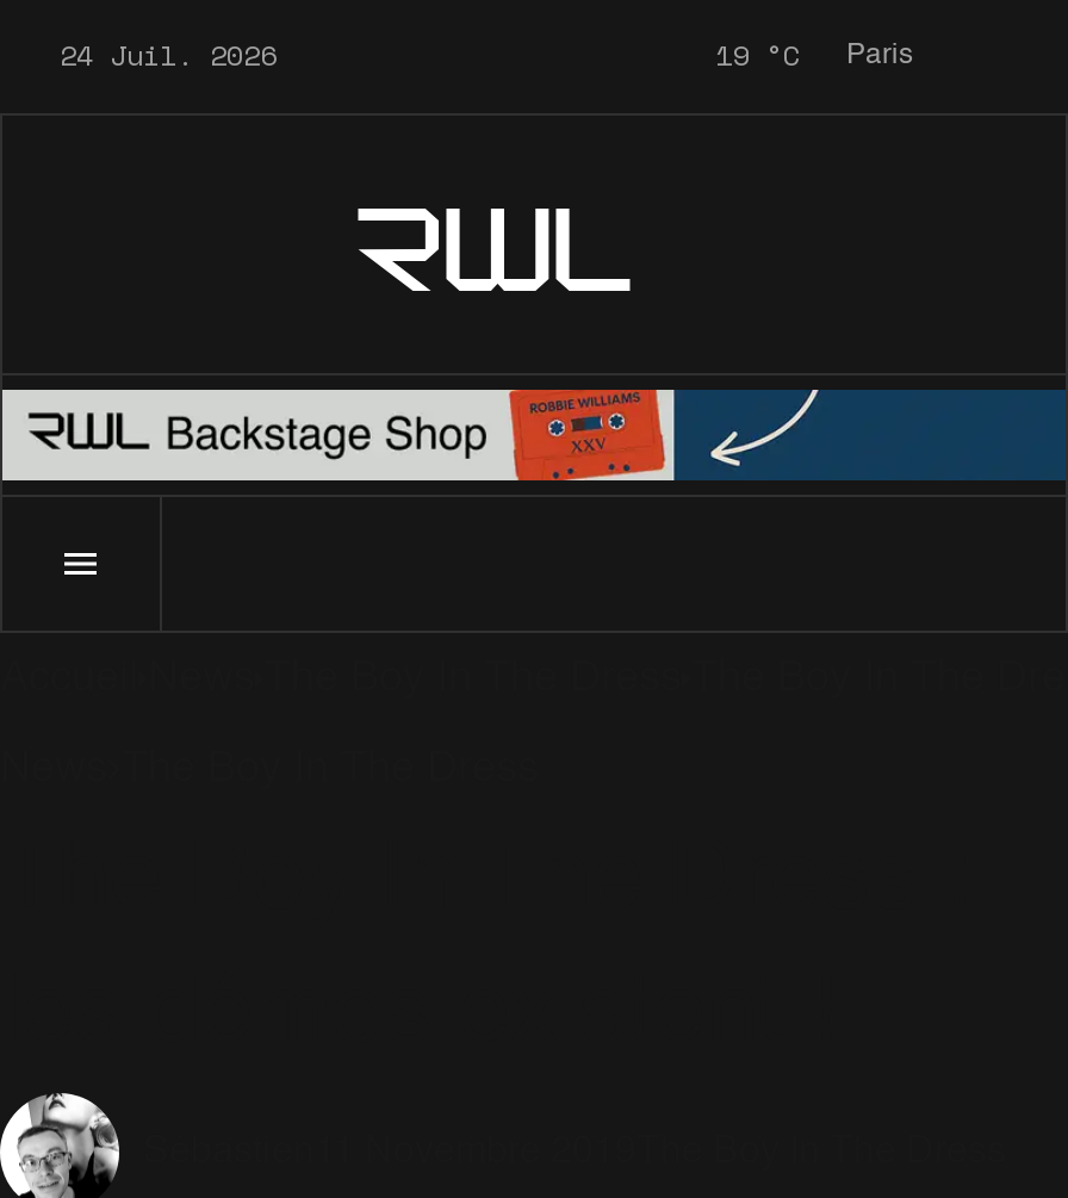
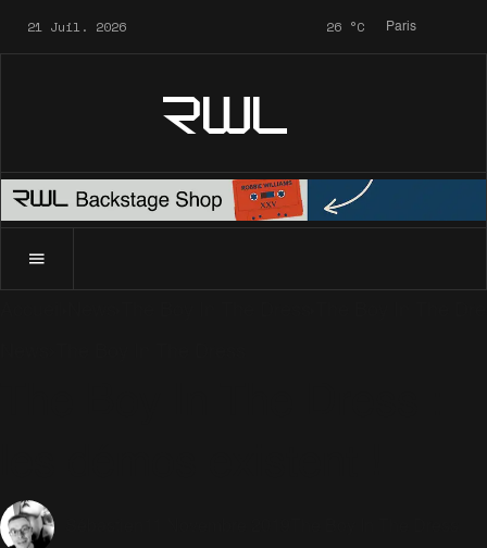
- 24 Juil. 2026
+ 21 Juil. 2026

- 19 °C Paris
+ 26 °C Paris
